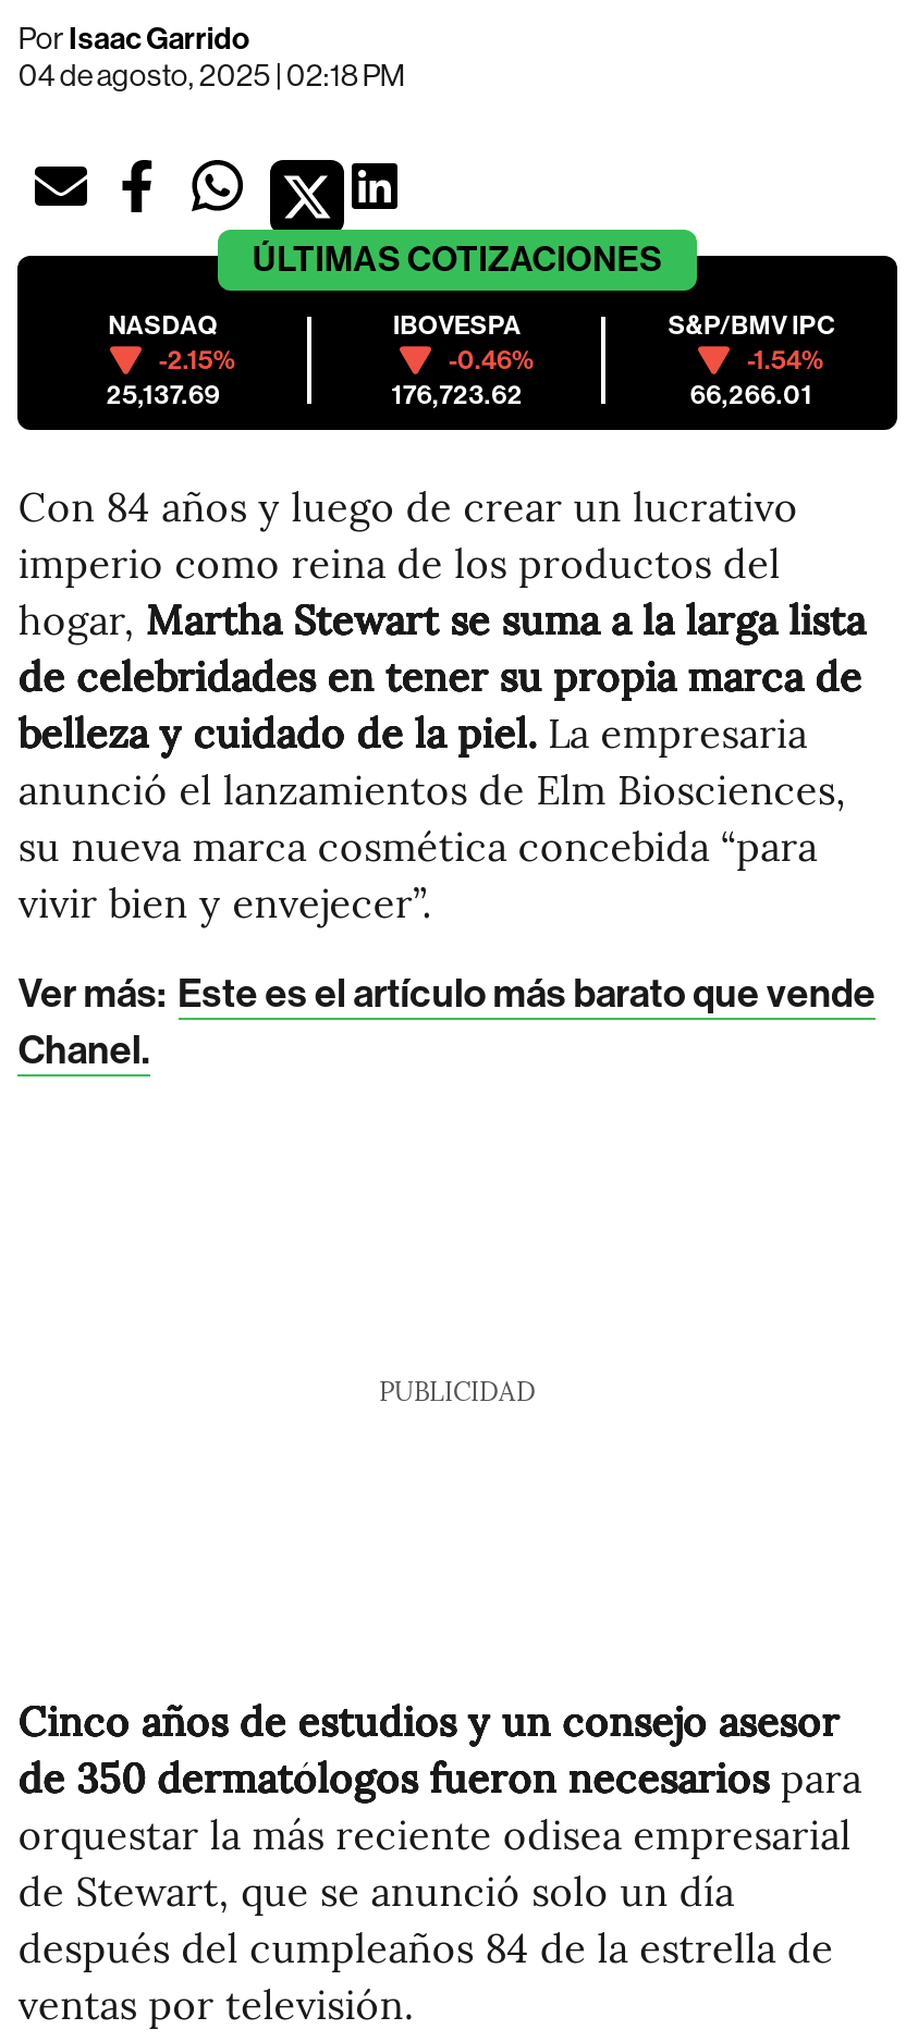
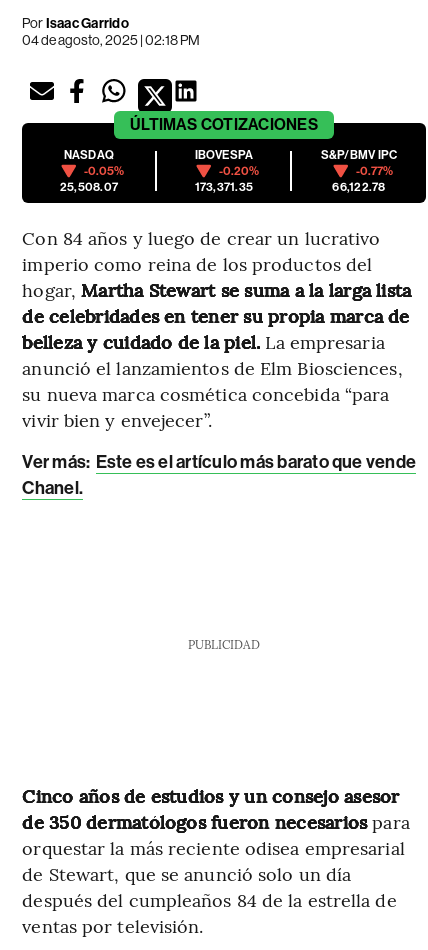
- -2.15%
+ -0.05%

- -0.46%
+ -0.20%

- -1.54%
+ -0.77%

- 25,137.69
+ 25,508.07

- 176,723.62
+ 173,371.35

- 66,266.01
+ 66,122.78
